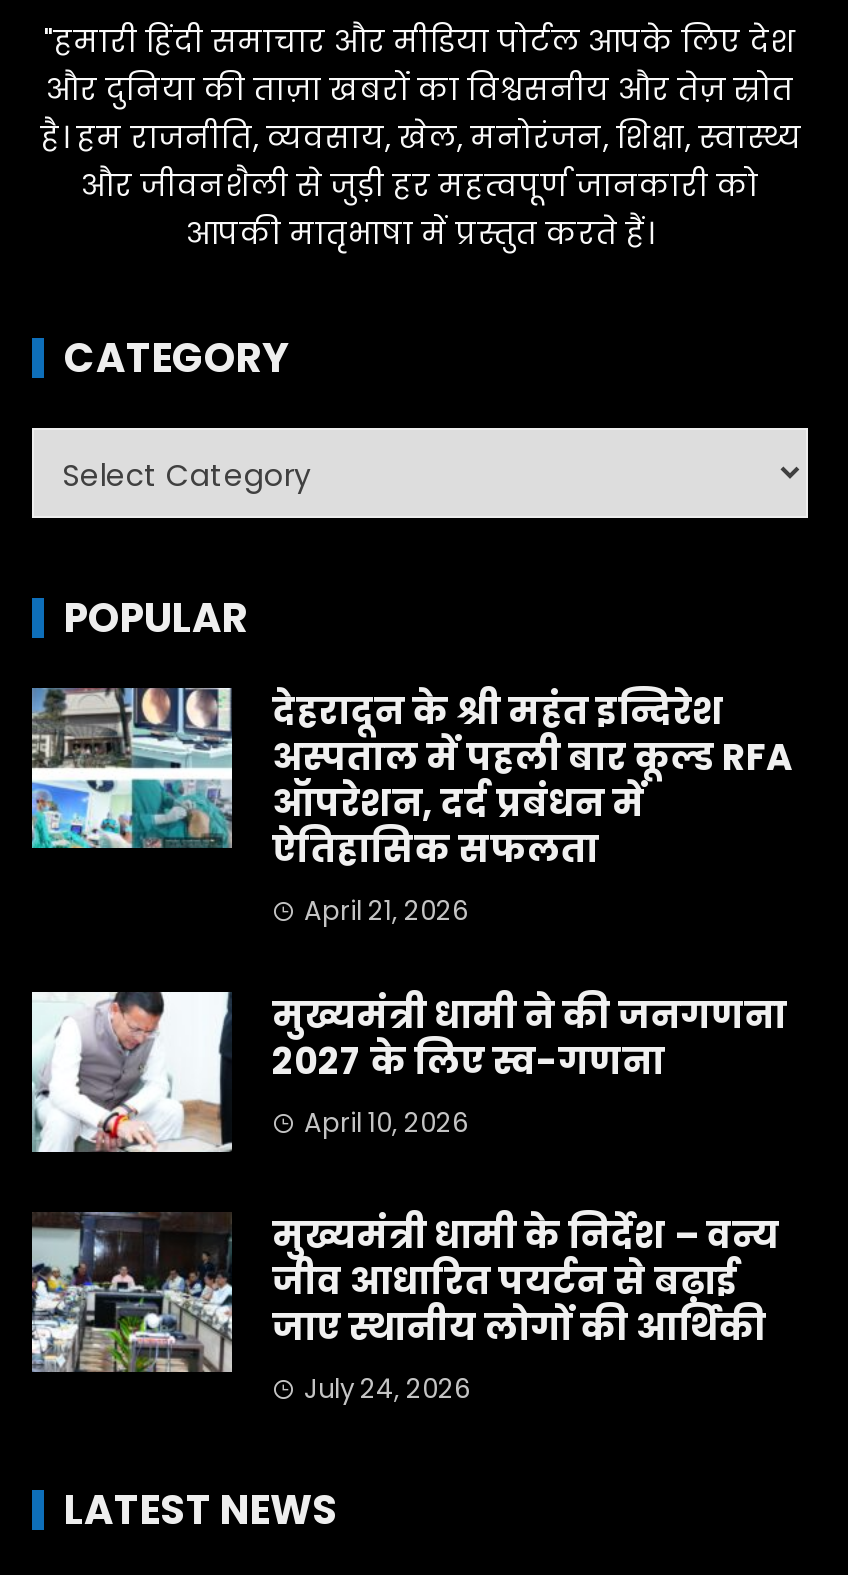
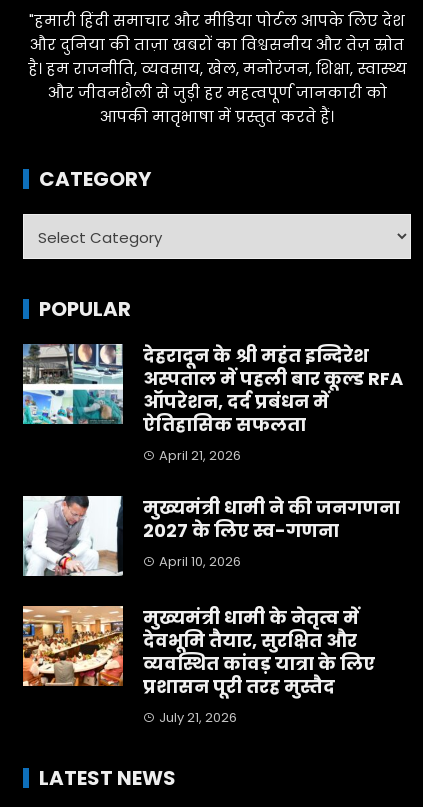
- [image]
- मुख्यमंत्री धामी के निर्देश – वन्य
- जीव आधारित पयर्टन से बढ़ाई
- जाए स्थानीय लोगों की आर्थिकी
- July 24, 2026
+ [image]
+ मुख्यमंत्री धामी के नेतृत्व में
+ देवभूमि तैयार, सुरक्षित और
+ व्यवस्थित कांवड़ यात्रा के लिए
+ प्रशासन पूरी तरह मुस्तैद
+ July 21, 2026
